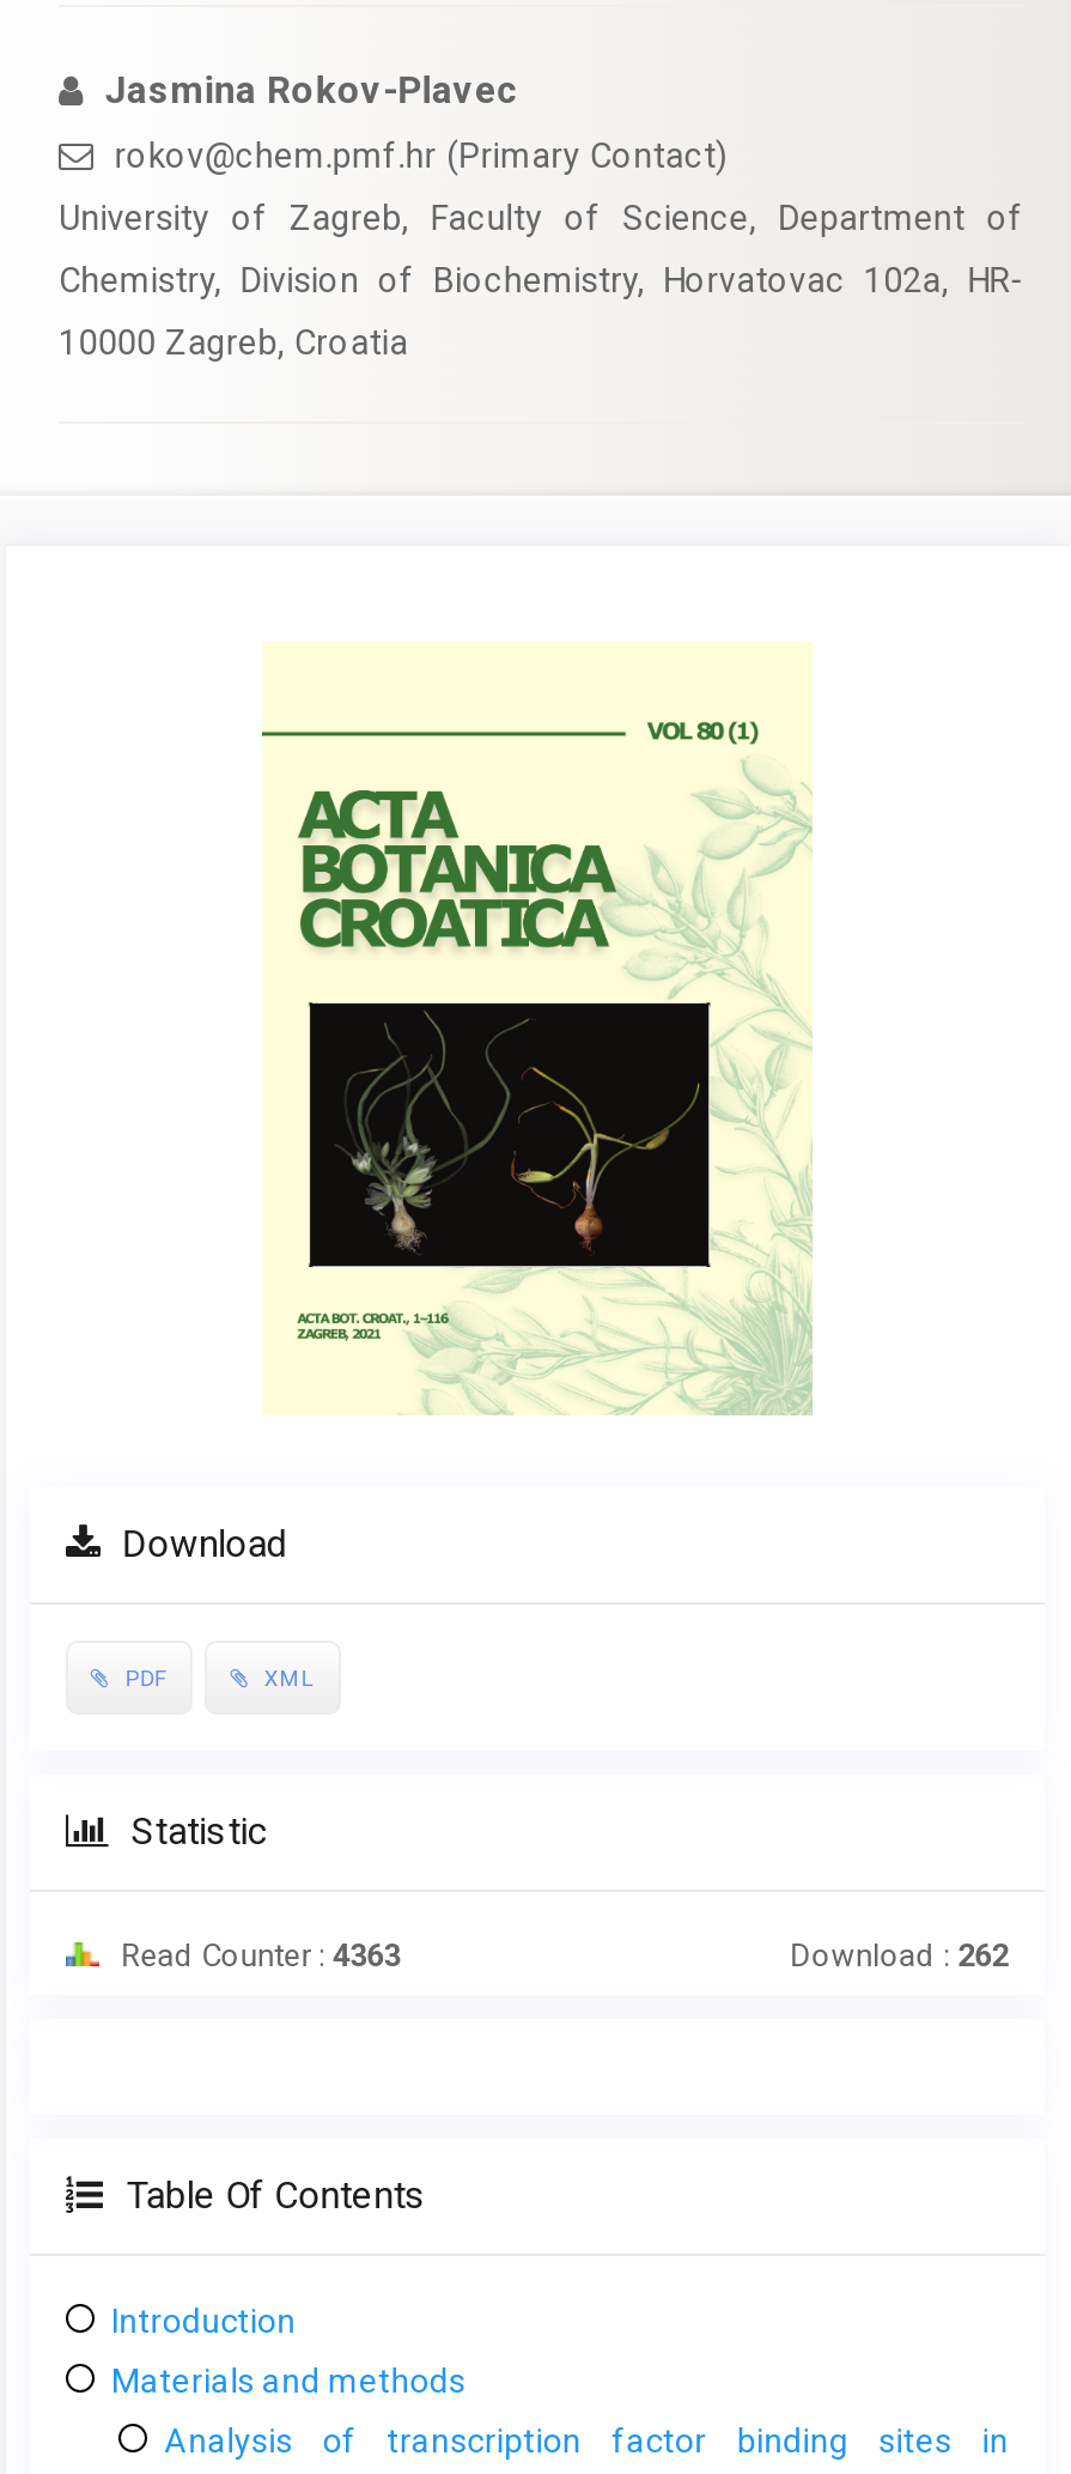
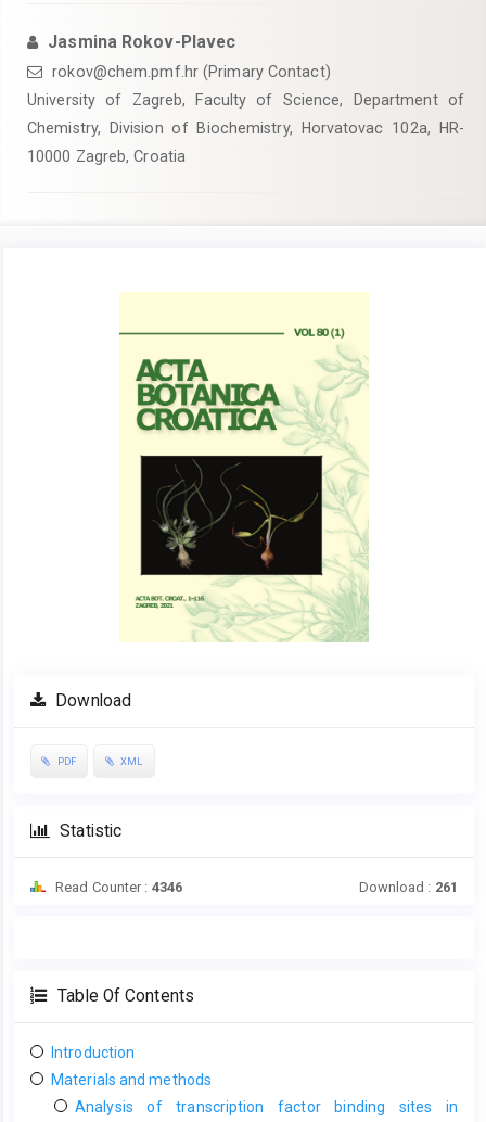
- Read Counter : 4363
+ Read Counter : 4346

- Download : 262
+ Download : 261
